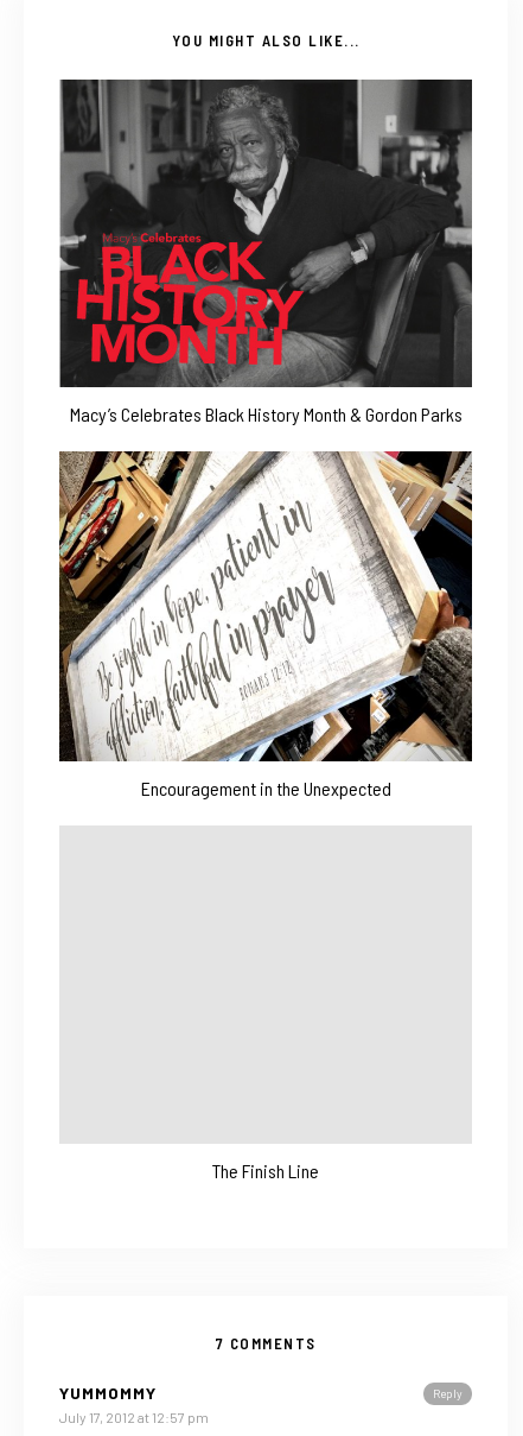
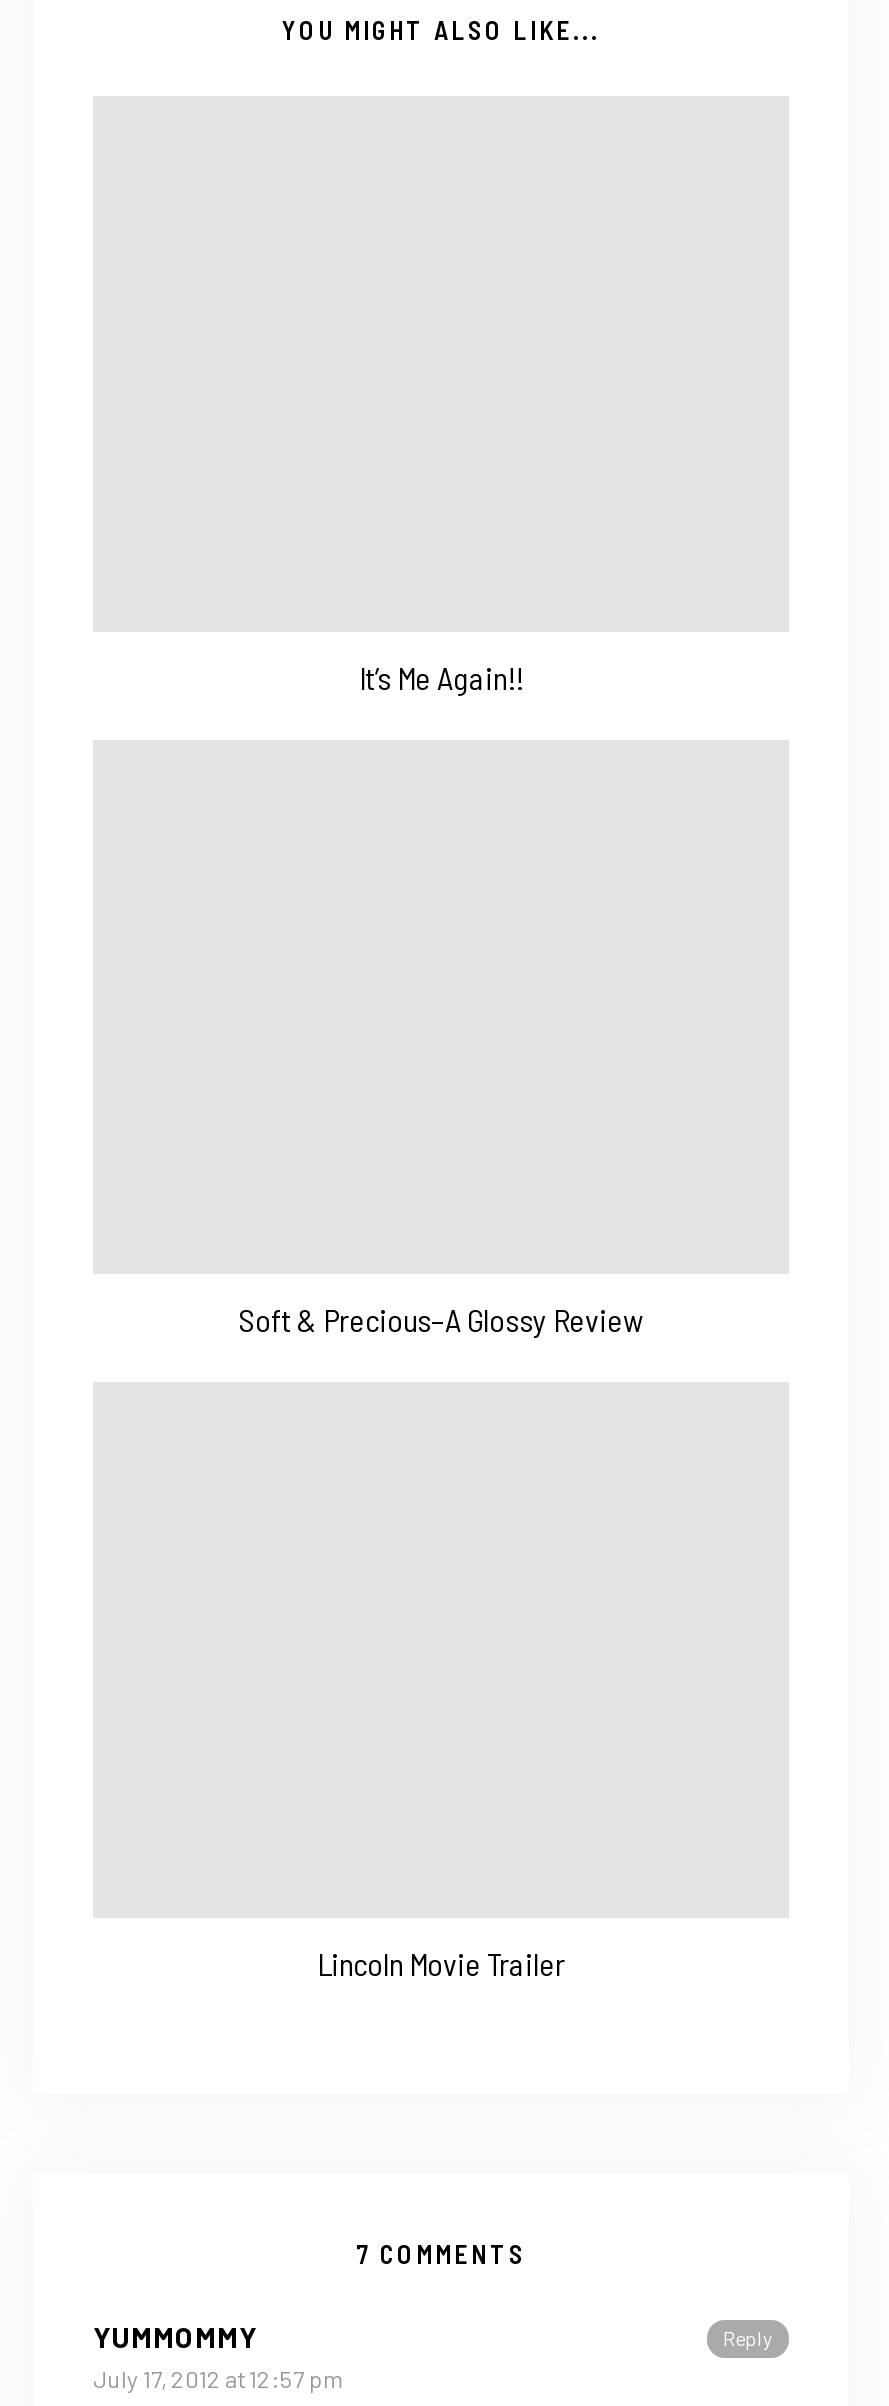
- [image]

- Macy’s Celebrates Black History Month & Gordon Parks
+ It’s Me Again!!

- [image]

- Encouragement in the Unexpected
+ Soft & Precious–A Glossy Review

- The Finish Line
+ Lincoln Movie Trailer
